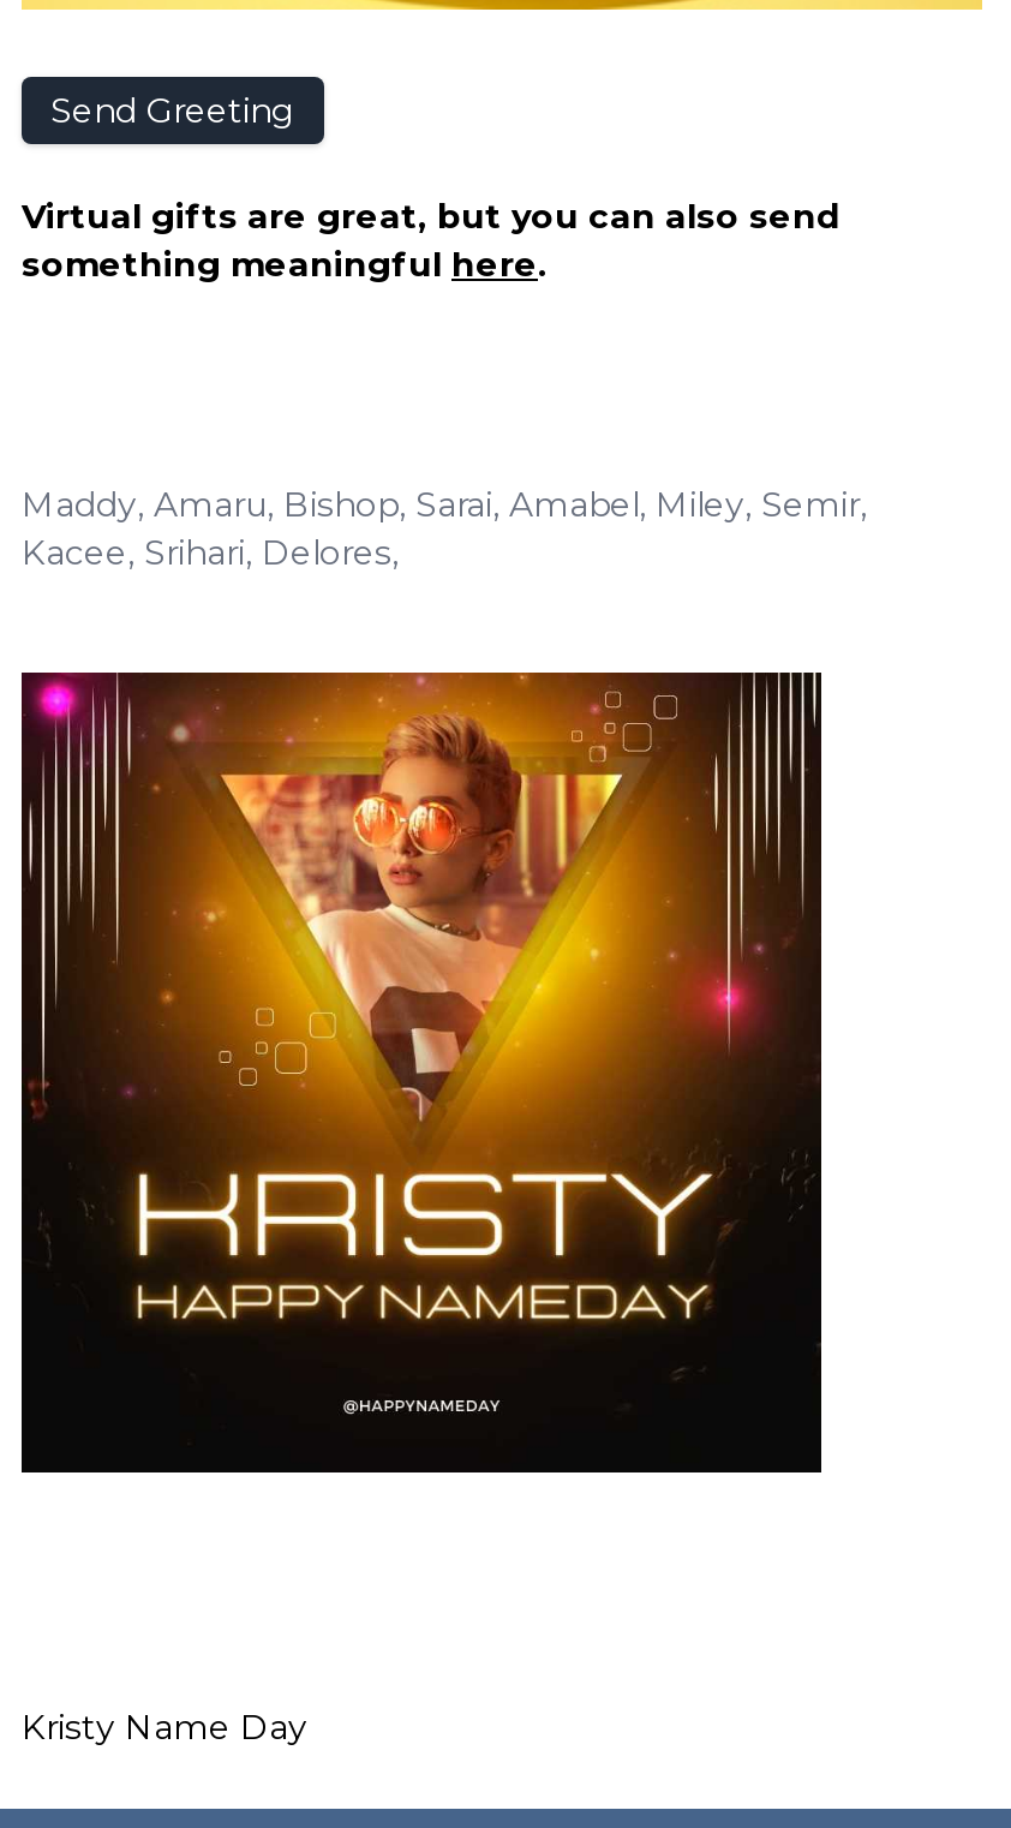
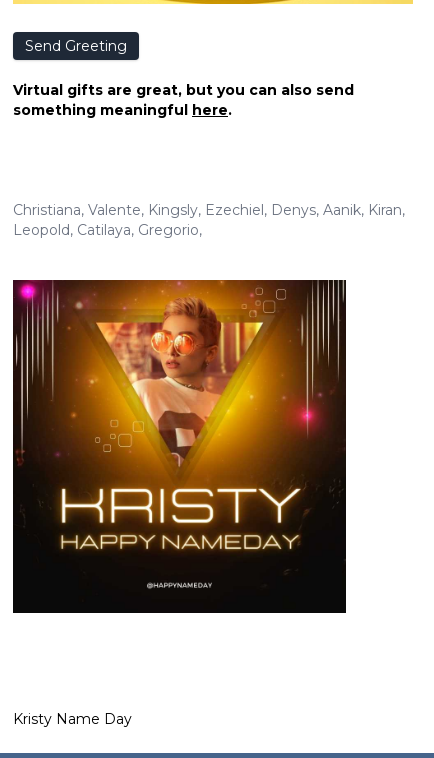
- Maddy, Amaru, Bishop, Sarai, Amabel, Miley, Semir,
- Kacee, Srihari, Delores,
+ Christiana, Valente, Kingsly, Ezechiel, Denys, Aanik, Kiran,
+ Leopold, Catilaya, Gregorio,
